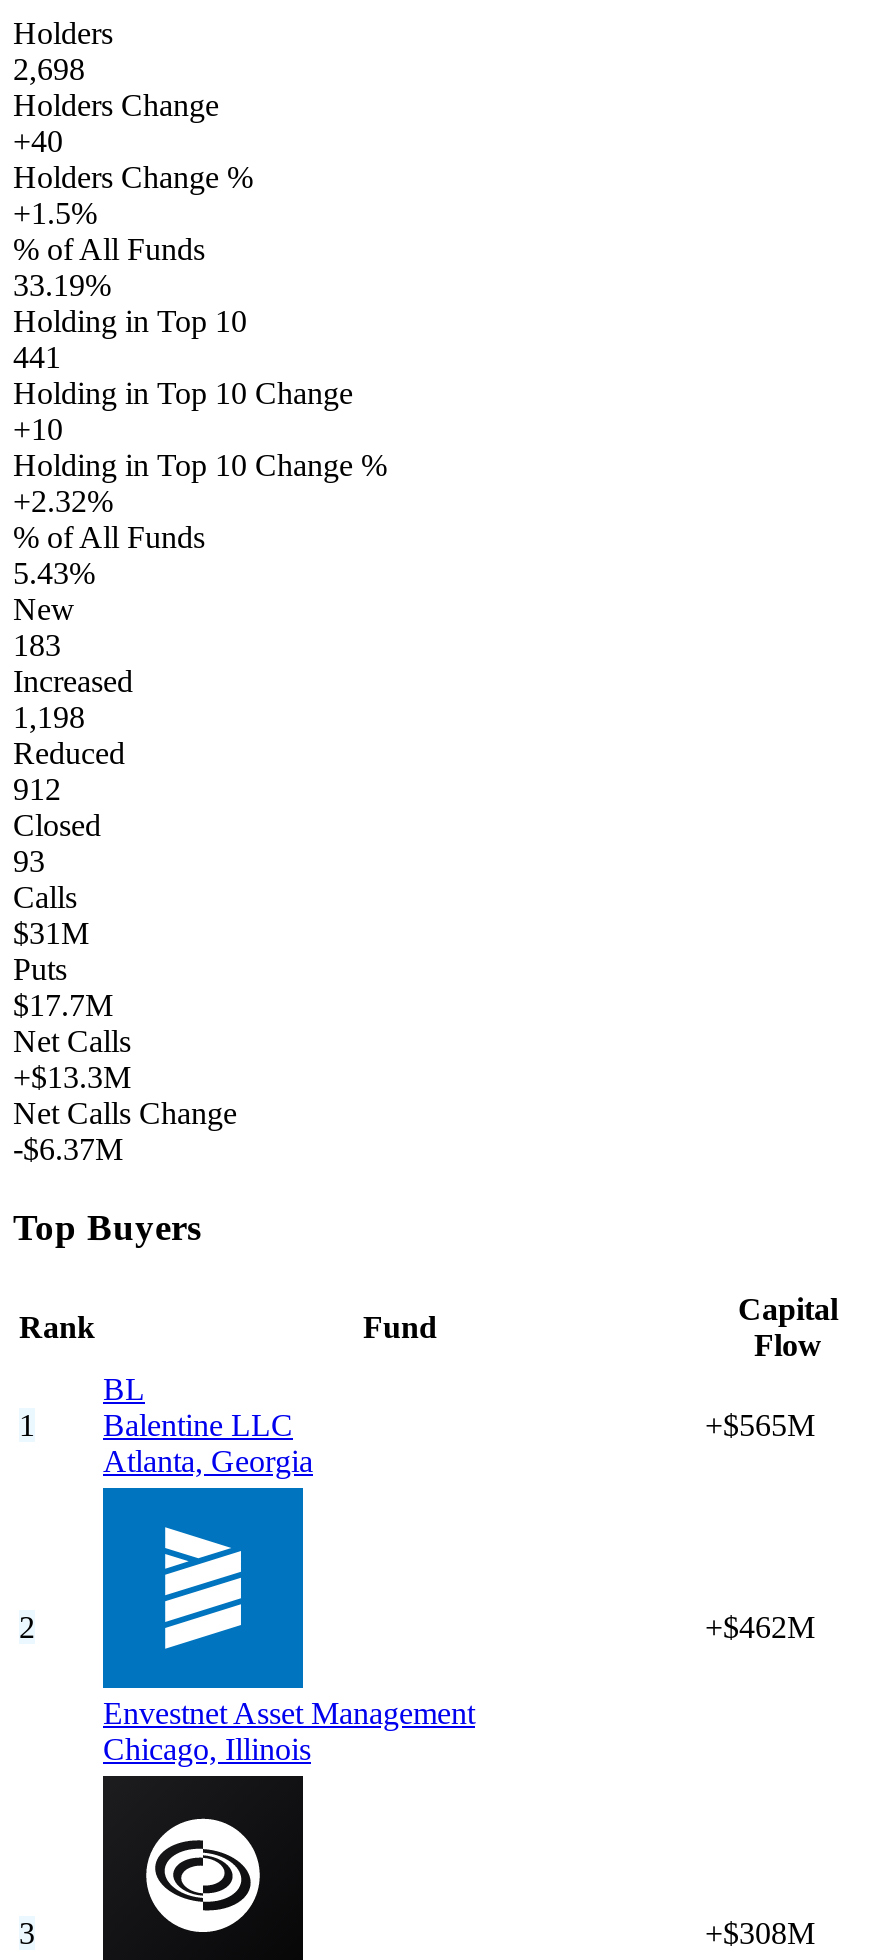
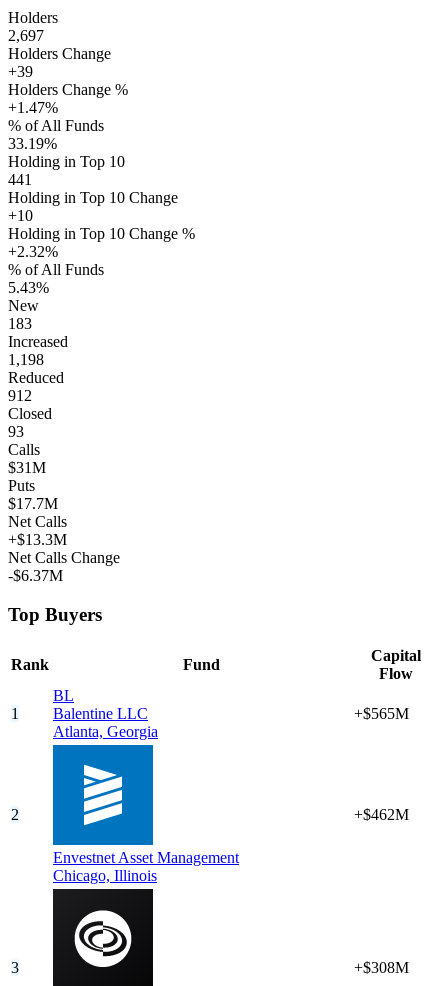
- 2,698
+ 2,697

- +40
+ +39

- +1.5%
+ +1.47%
